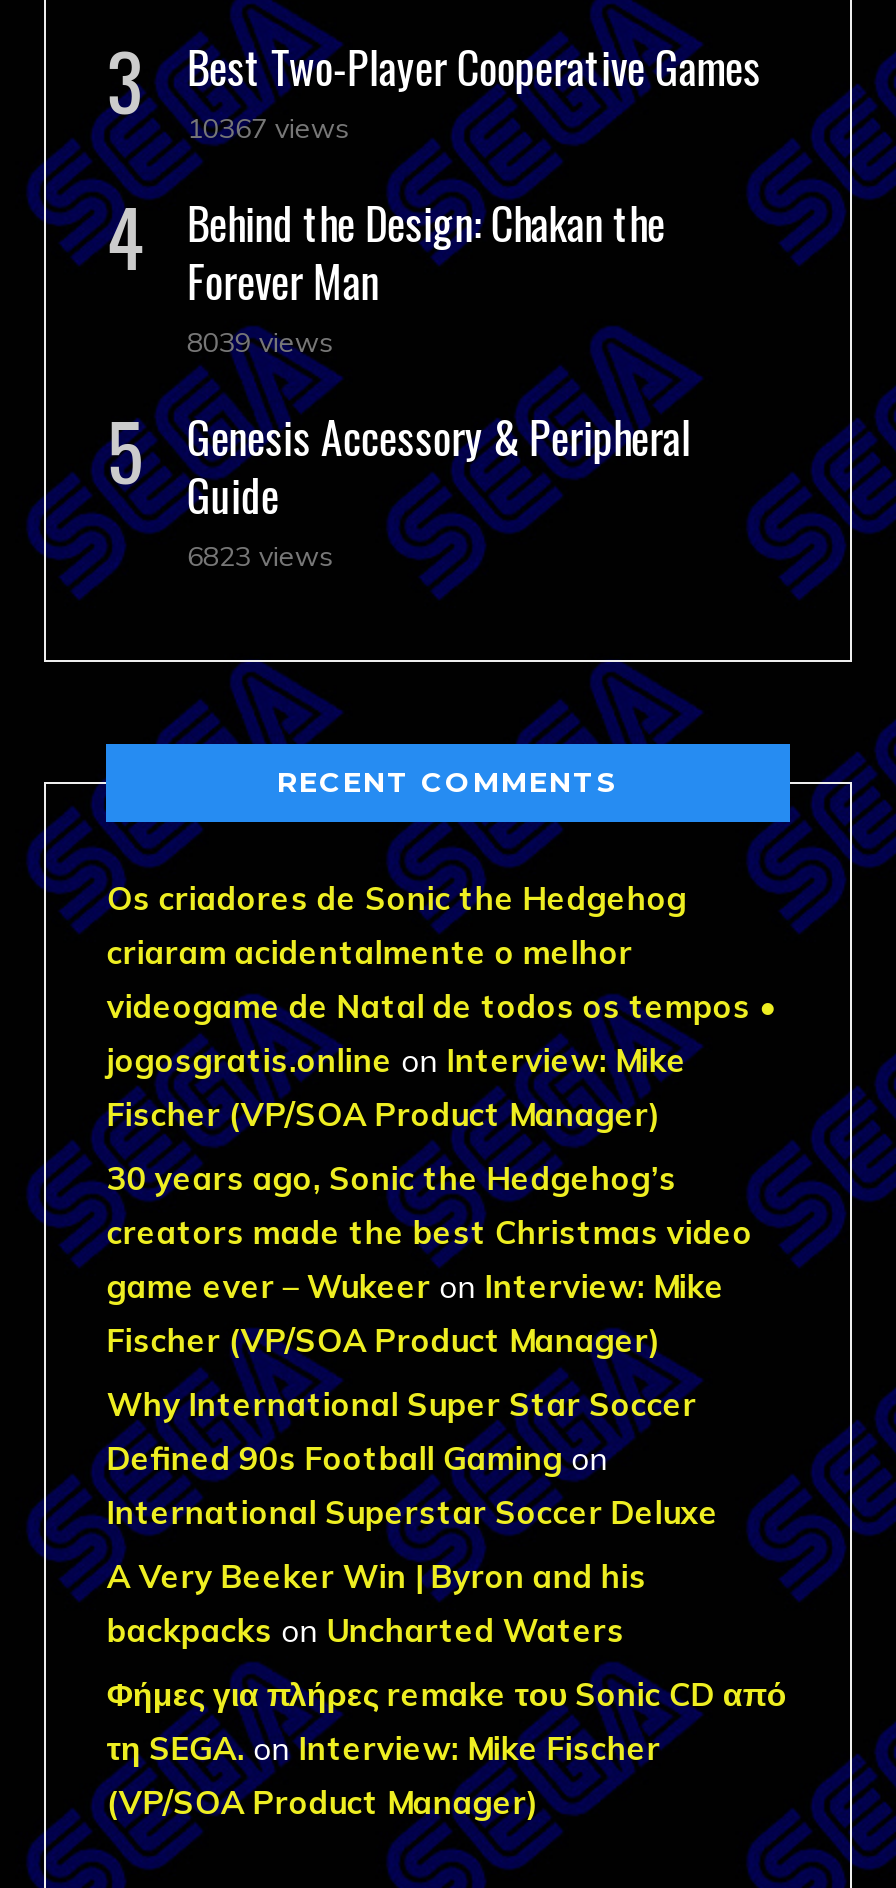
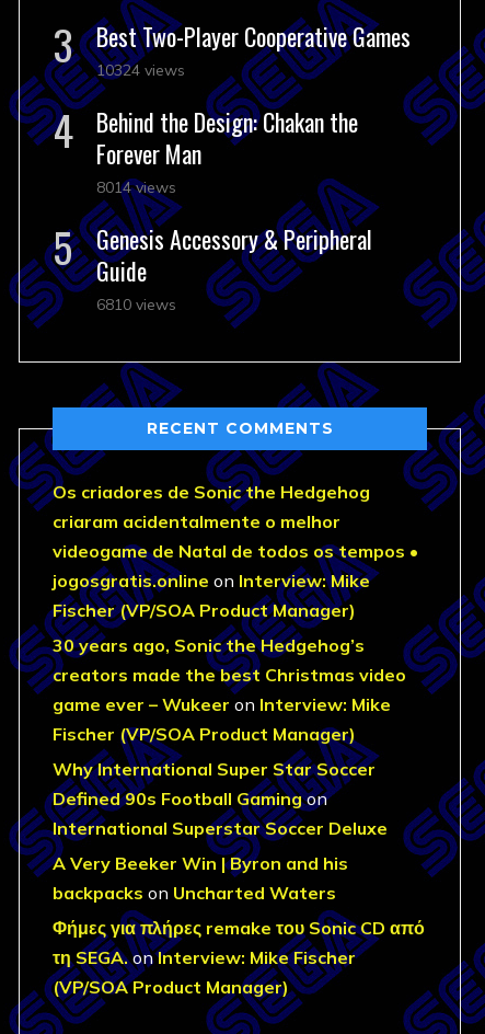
- 10367 views
+ 10324 views

- 8039 views
+ 8014 views

- 6823 views
+ 6810 views
